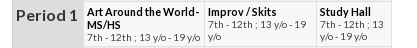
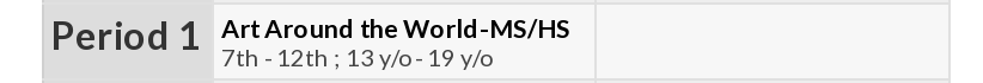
- Improv / Skits
- 7th - 12th ; 13 y/o - 19
- y/o

- Study Hall
- 7th - 12th ; 13
- y/o - 19 y/o
